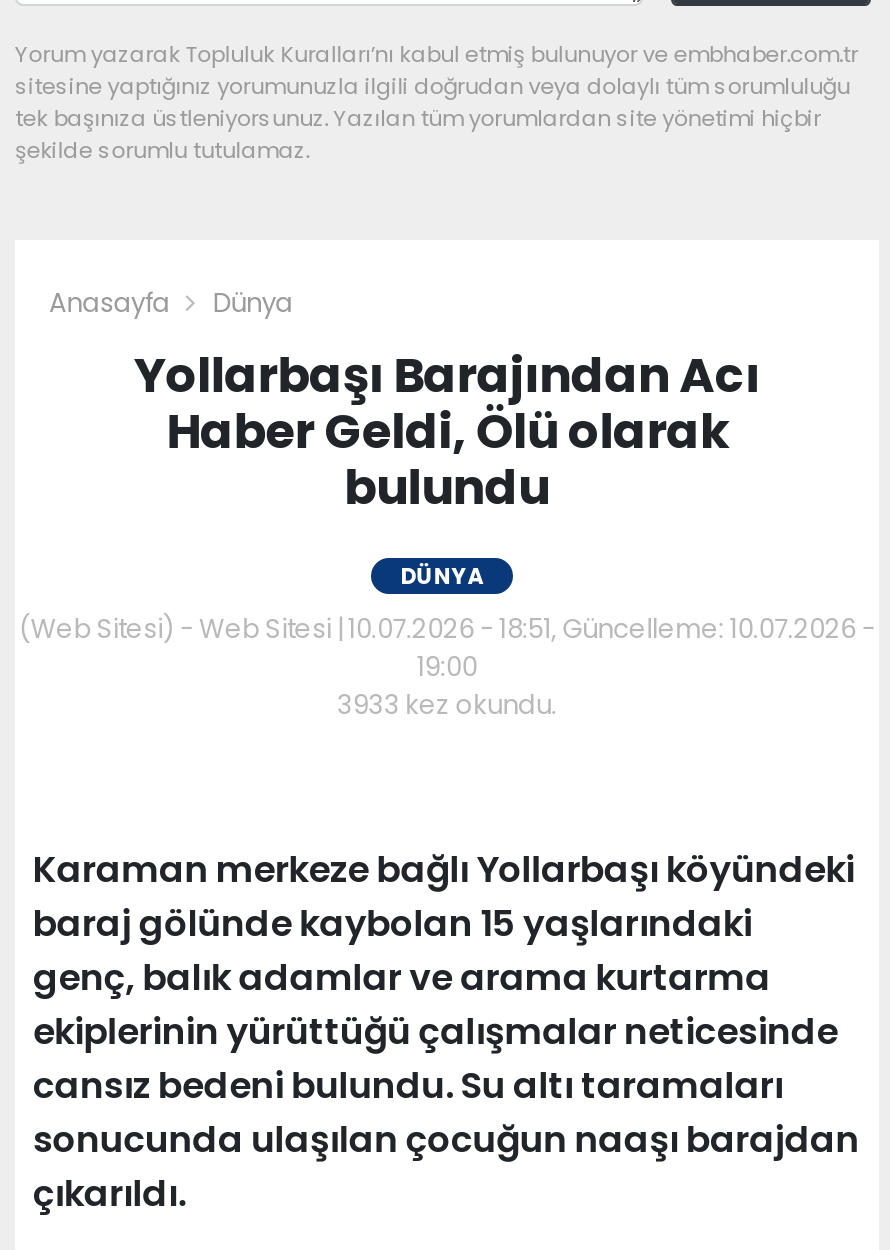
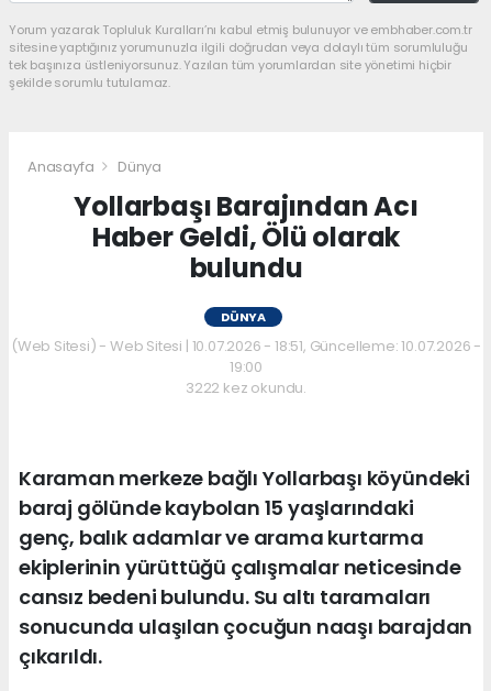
- 3933 kez okundu.
+ 3222 kez okundu.
